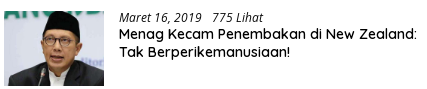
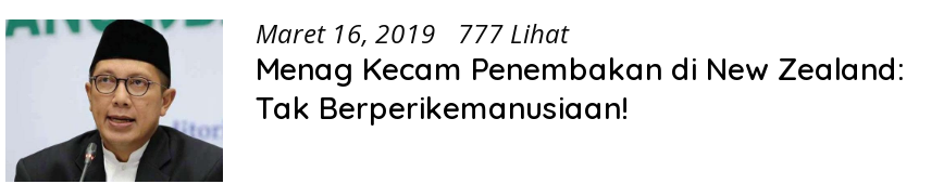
- Maret 16, 2019 775 Lihat
+ Maret 16, 2019 777 Lihat
